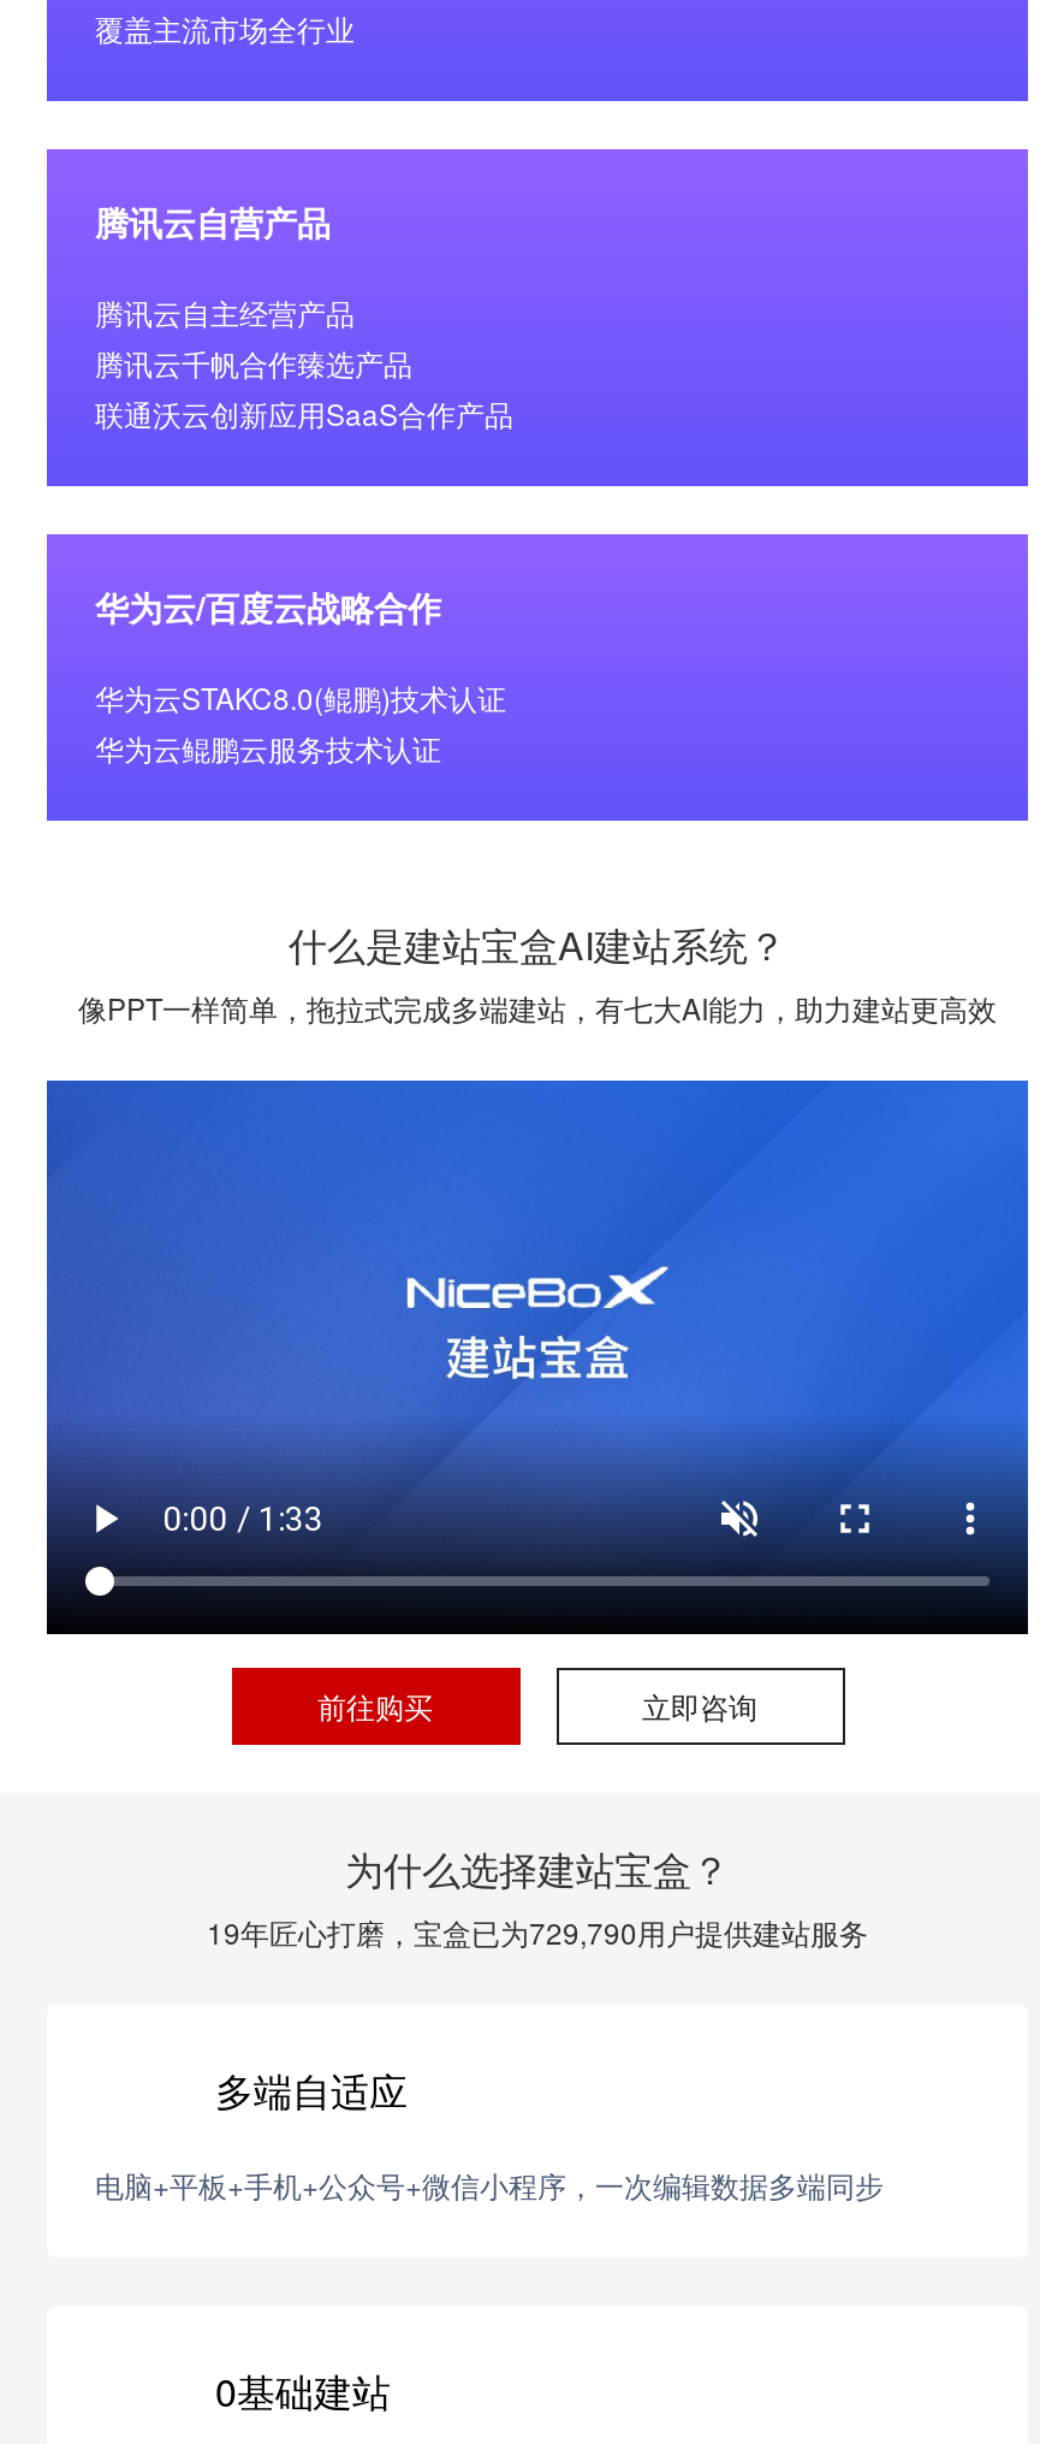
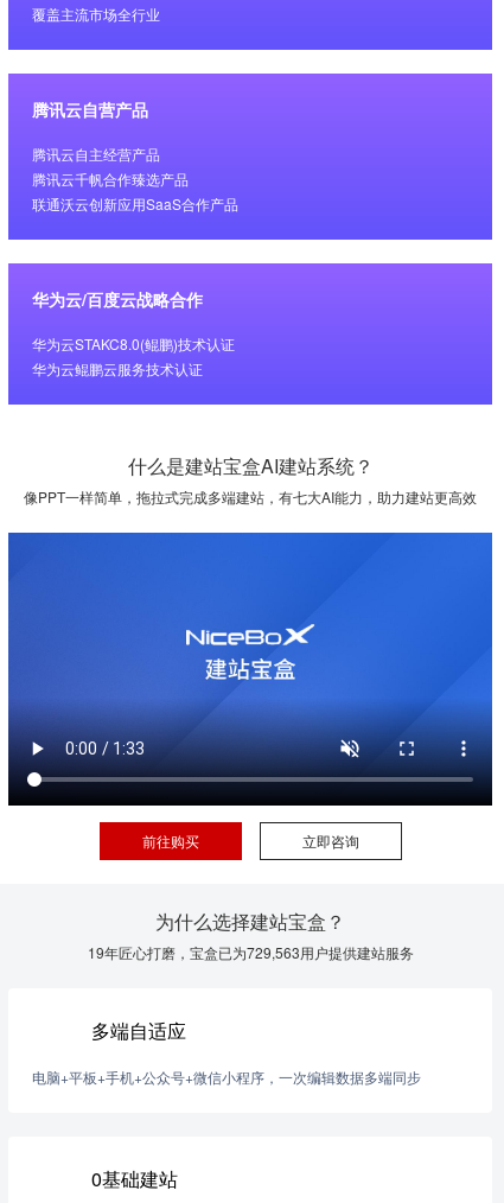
- 19年匠心打磨，宝盒已为729,790用户提供建站服务
+ 19年匠心打磨，宝盒已为729,563用户提供建站服务
